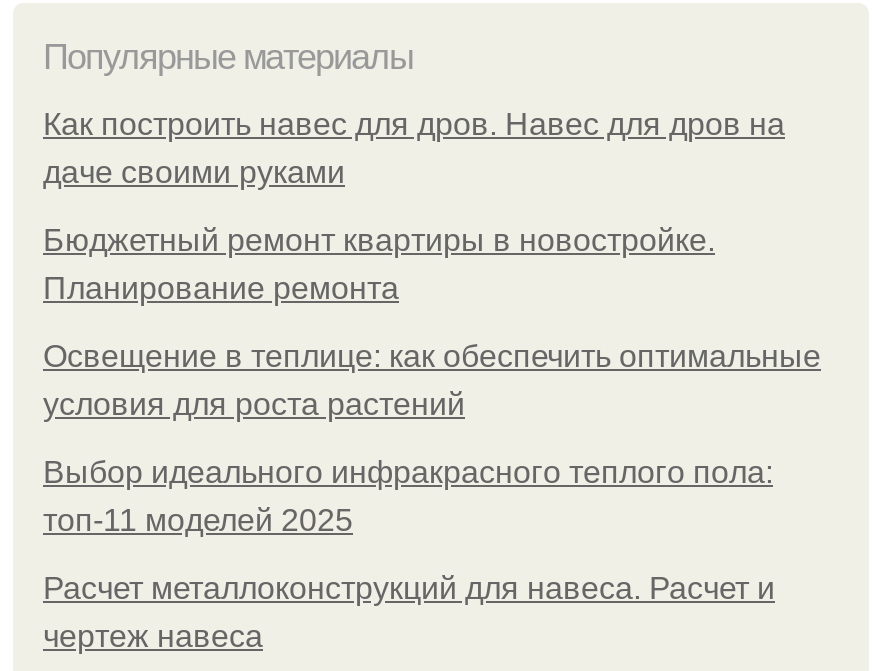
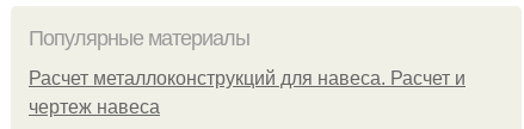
- Как построить навес для дров. Навес для дров на
- даче своими руками
- Бюджетный ремонт квартиры в новостройке.
- Планирование ремонта
- Освещение в теплице: как обеспечить оптимальные
- условия для роста растений
- Выбор идеального инфракрасного теплого пола:
- топ-11 моделей 2025
